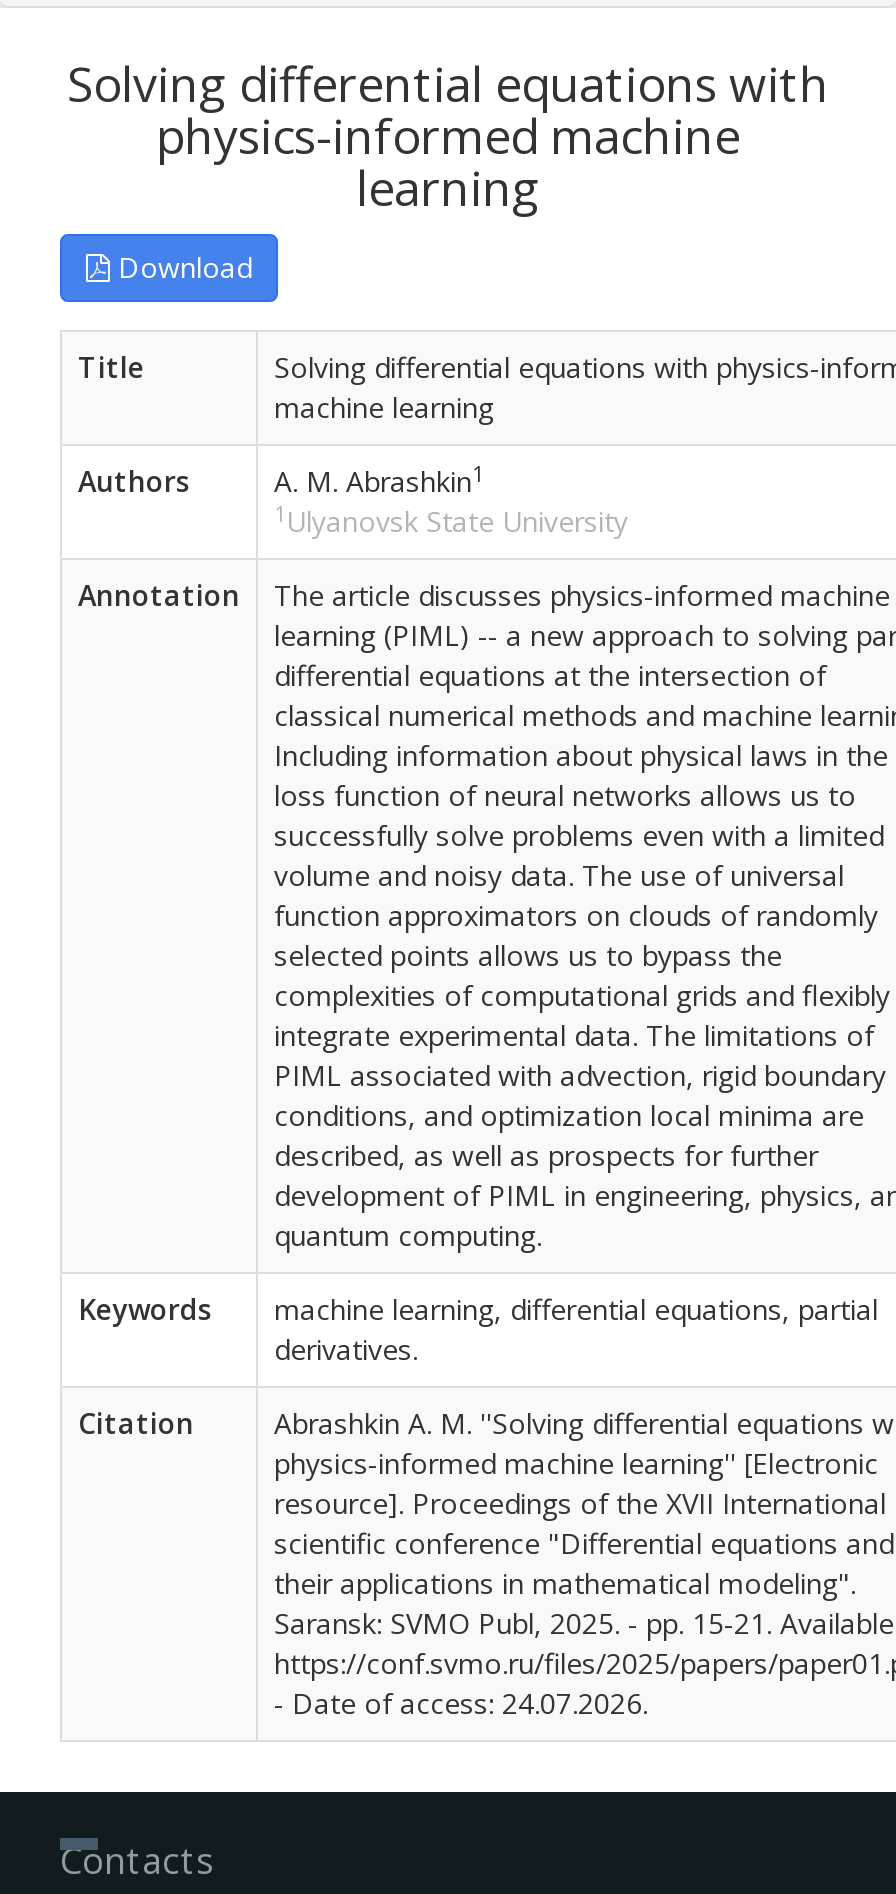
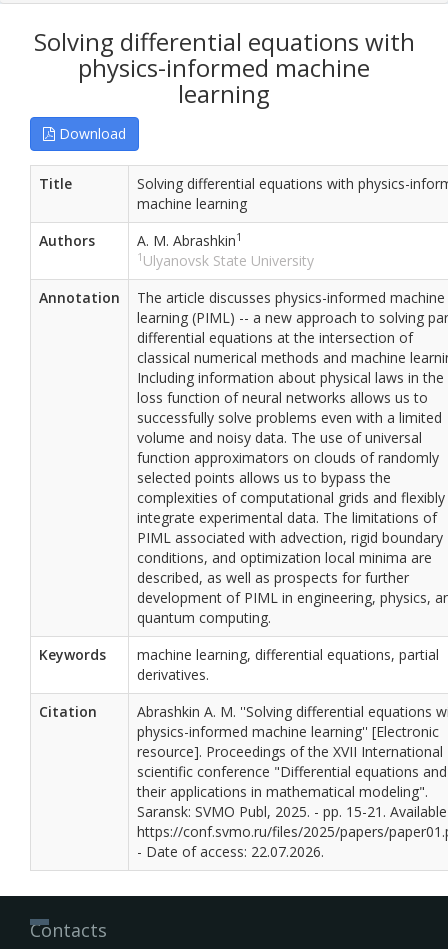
- - Date of access: 24.07.2026.
+ - Date of access: 22.07.2026.
